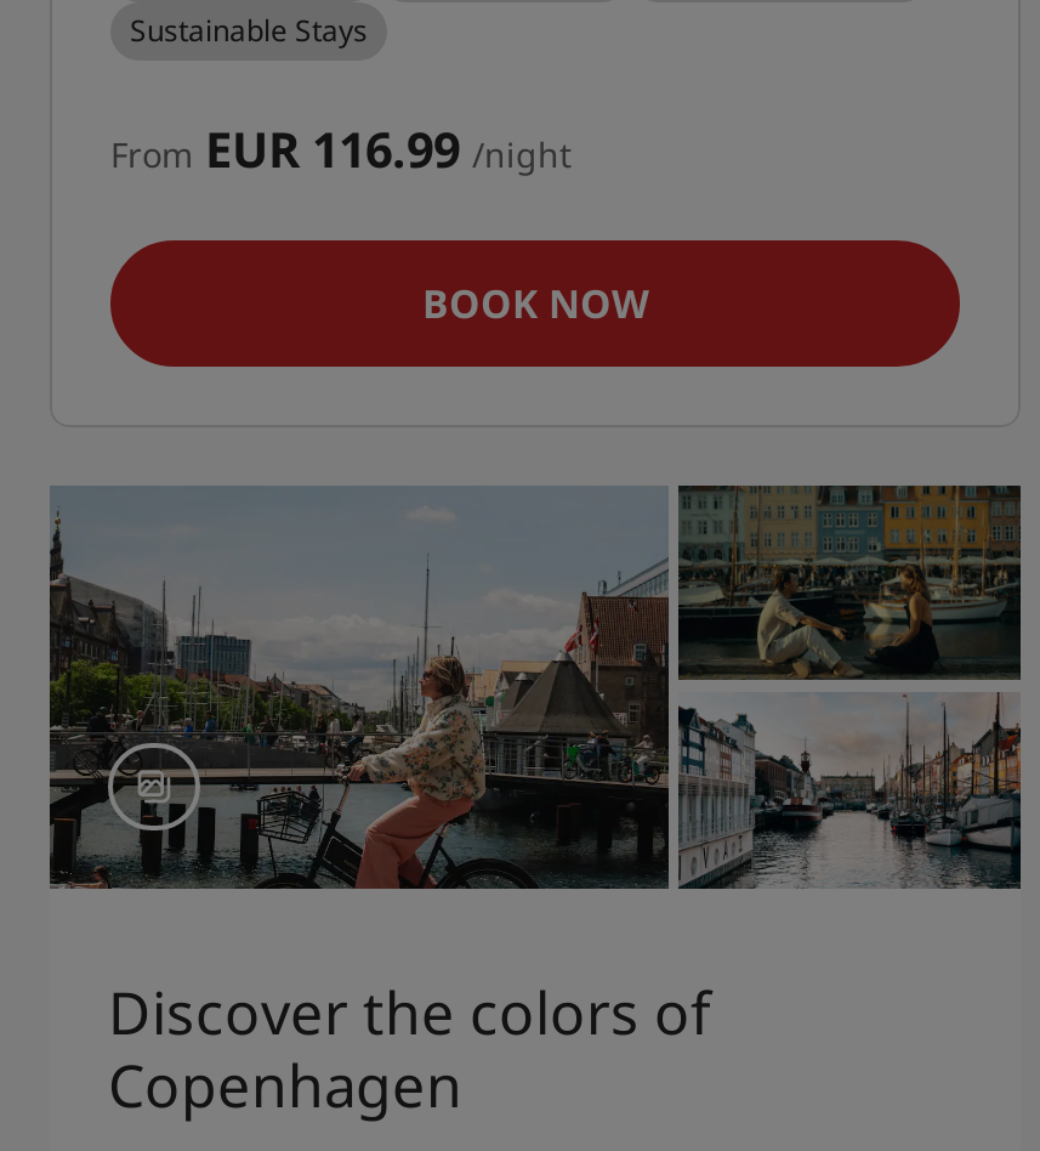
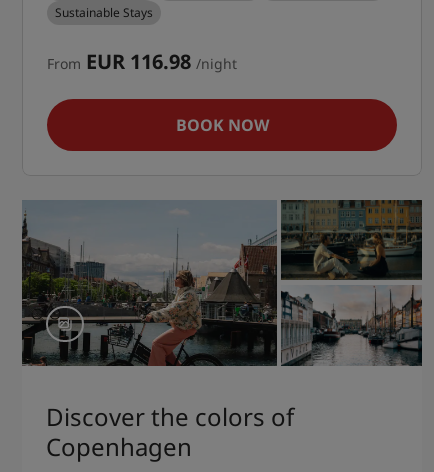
- From EUR 116.99 /night
+ From EUR 116.98 /night
